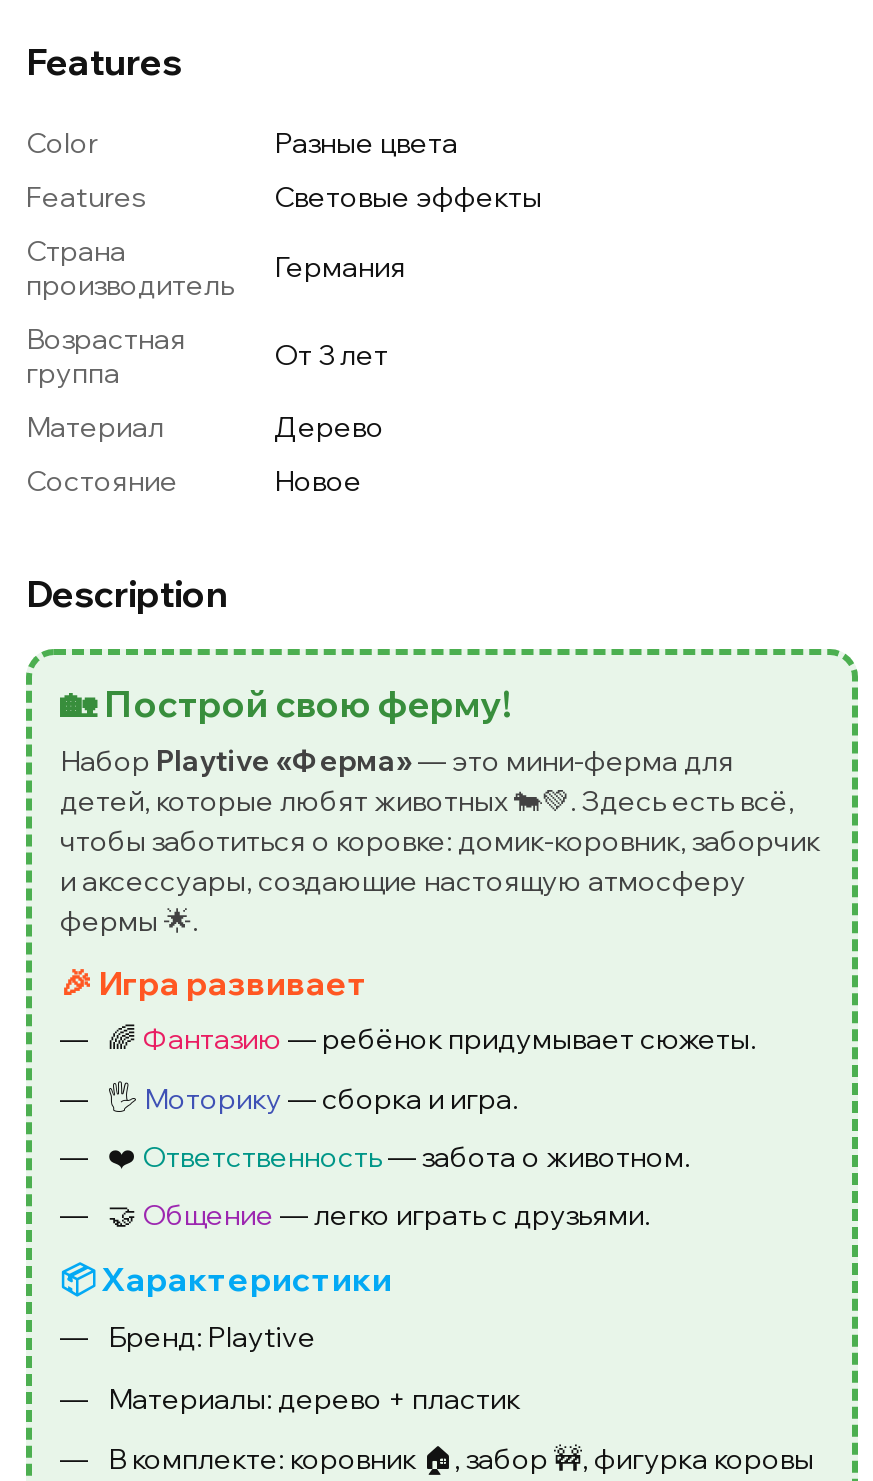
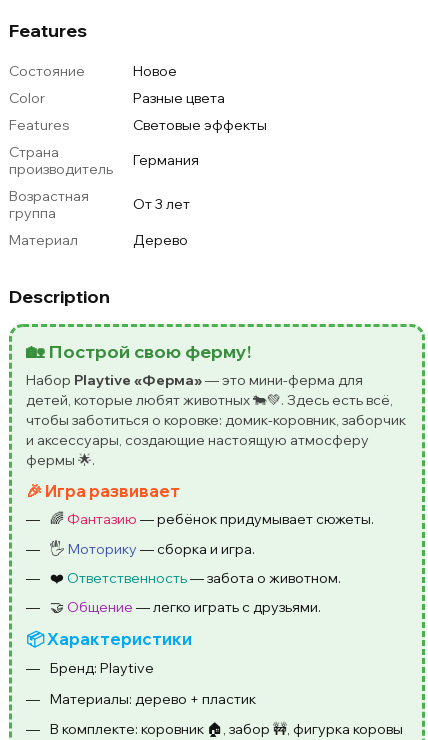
moved down: Color | Разные цвета | Features | ... | Материал | Дерево

moved up: Состояние | Новое
